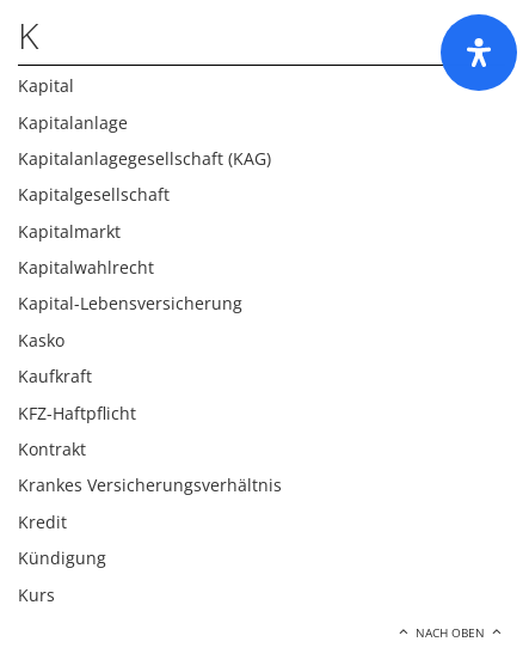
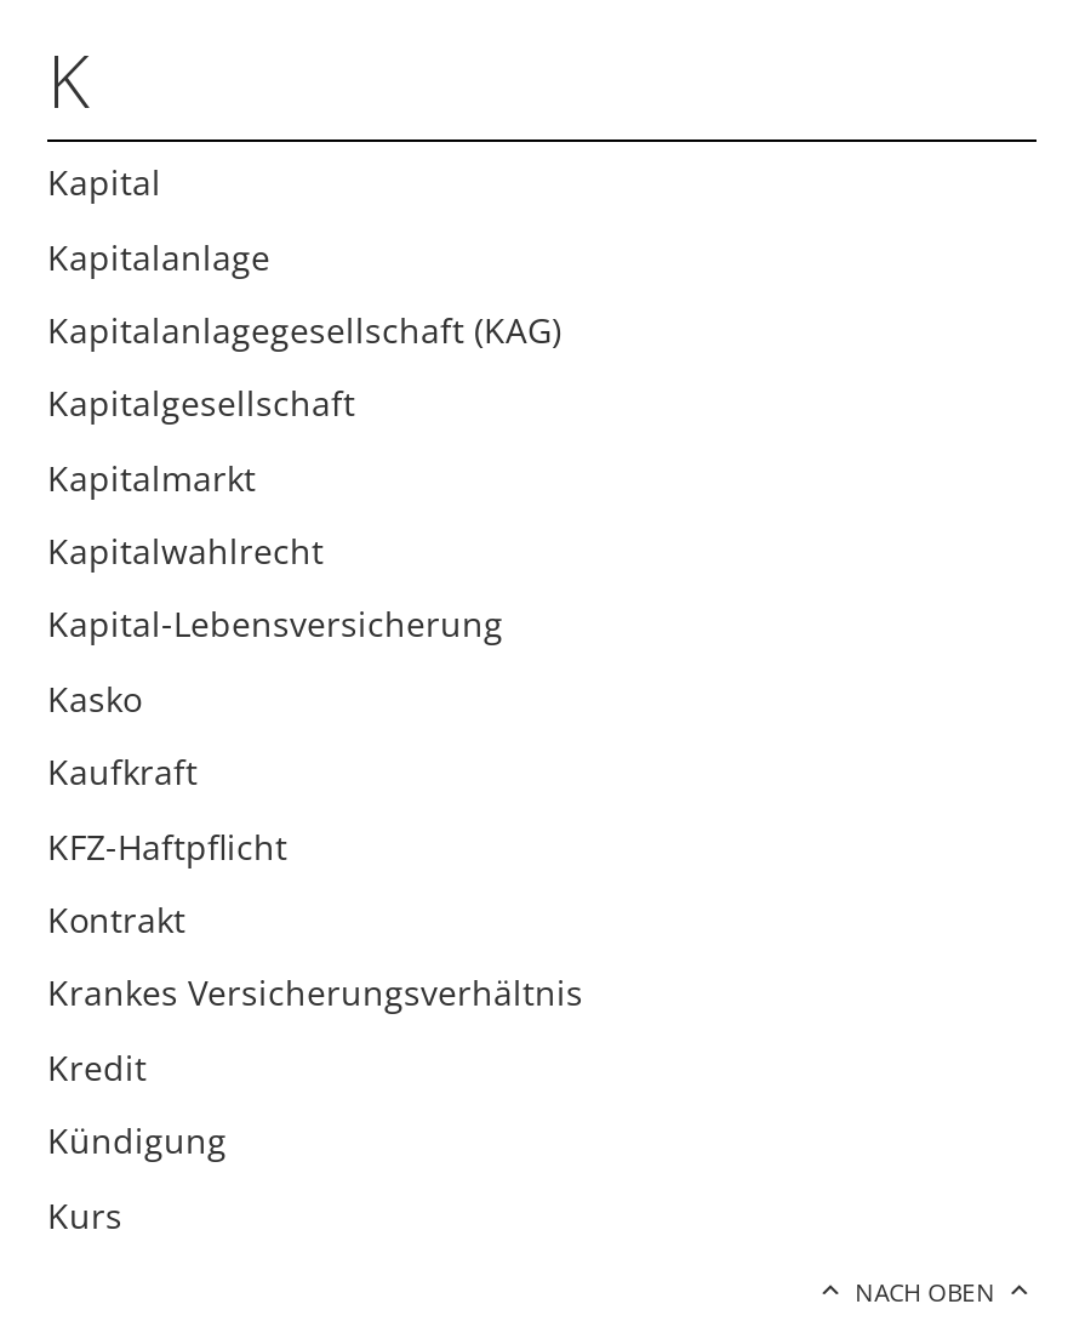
- [image]
